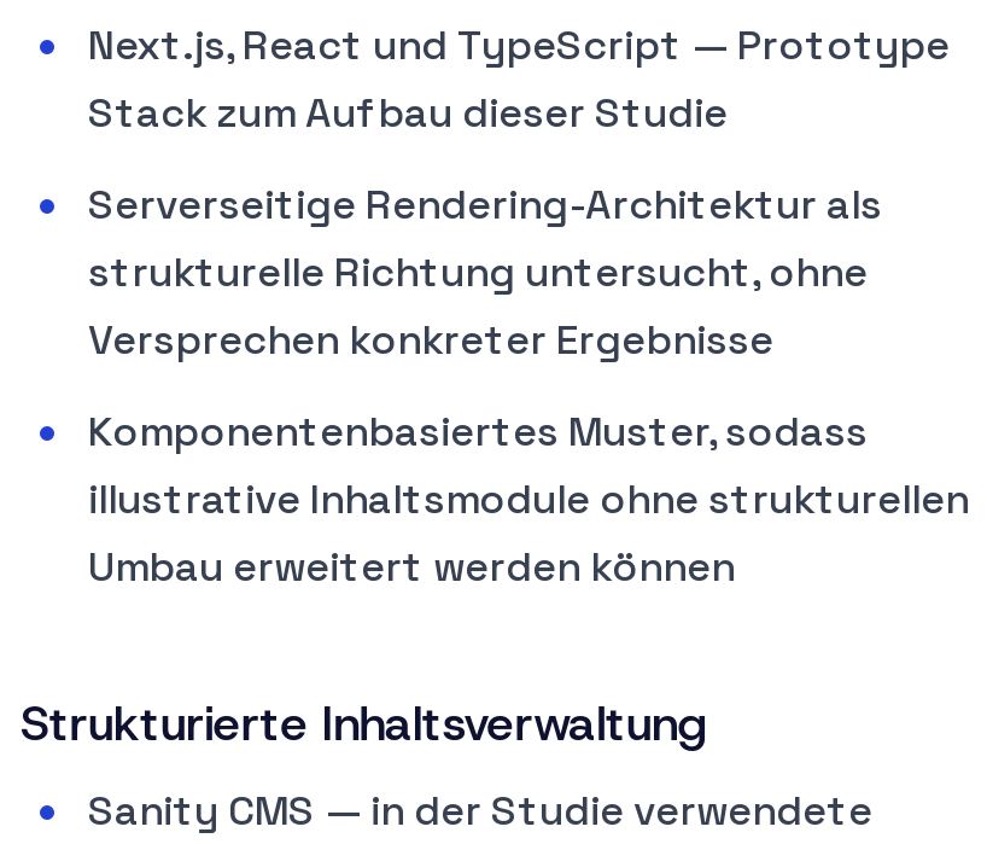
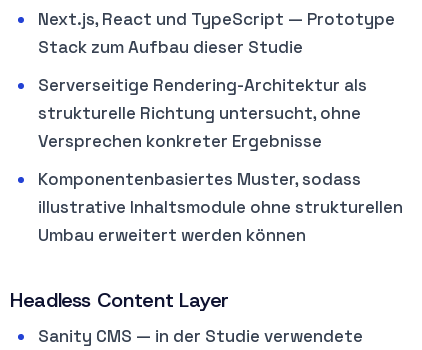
- Strukturierte Inhaltsverwaltung
+ Headless Content Layer
